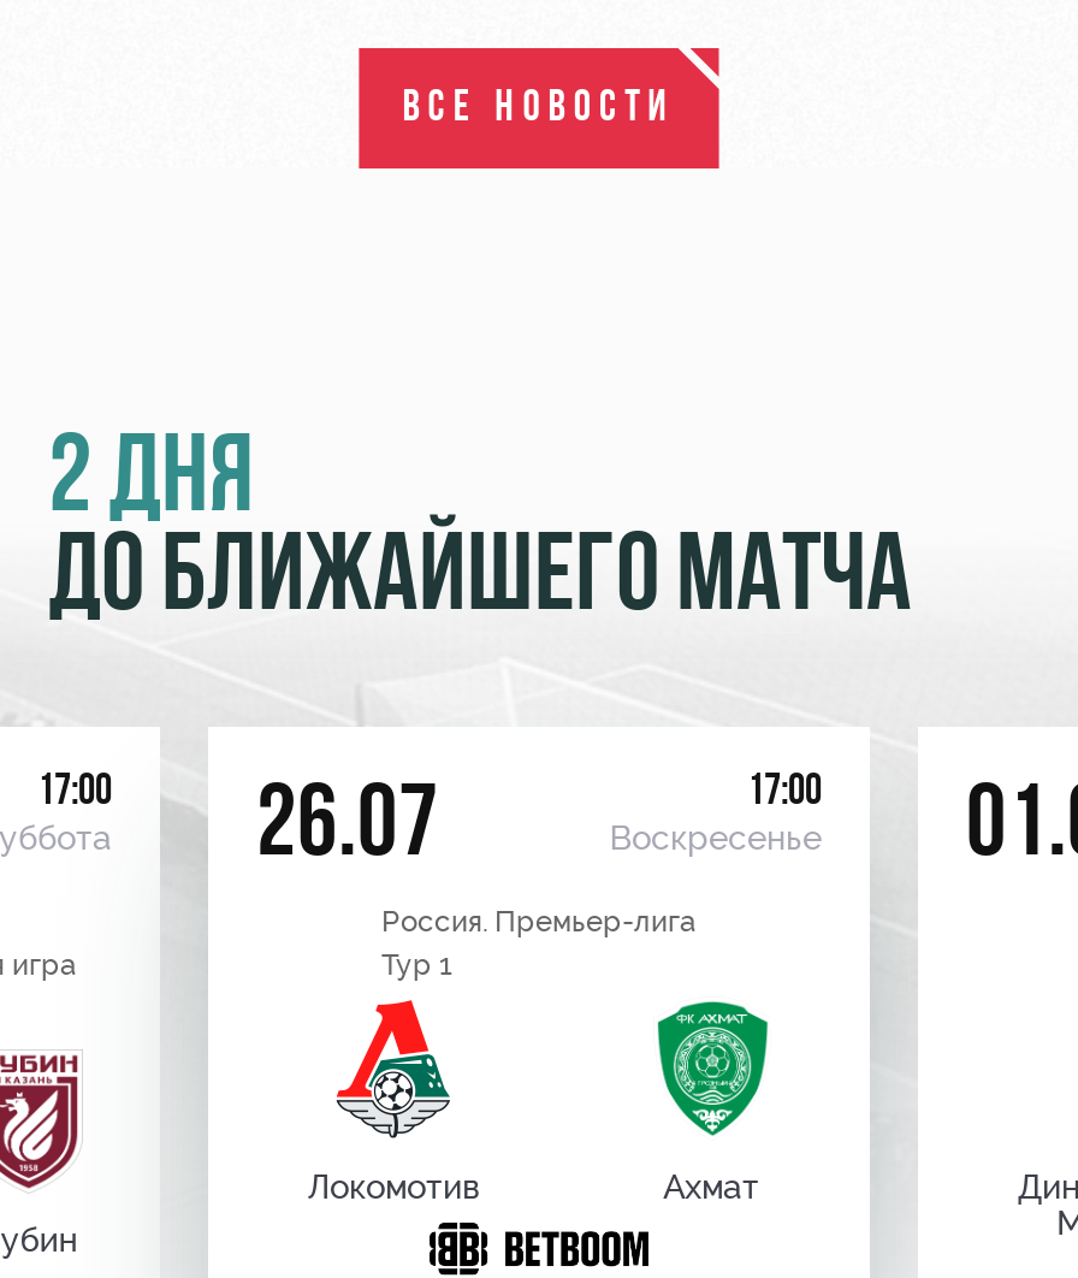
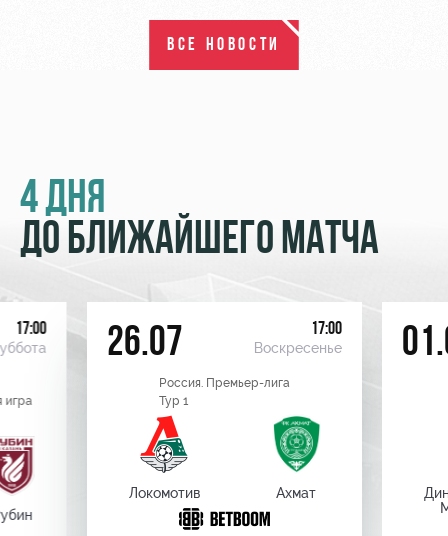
- 2 ДНЯ
+ 4 ДНЯ
